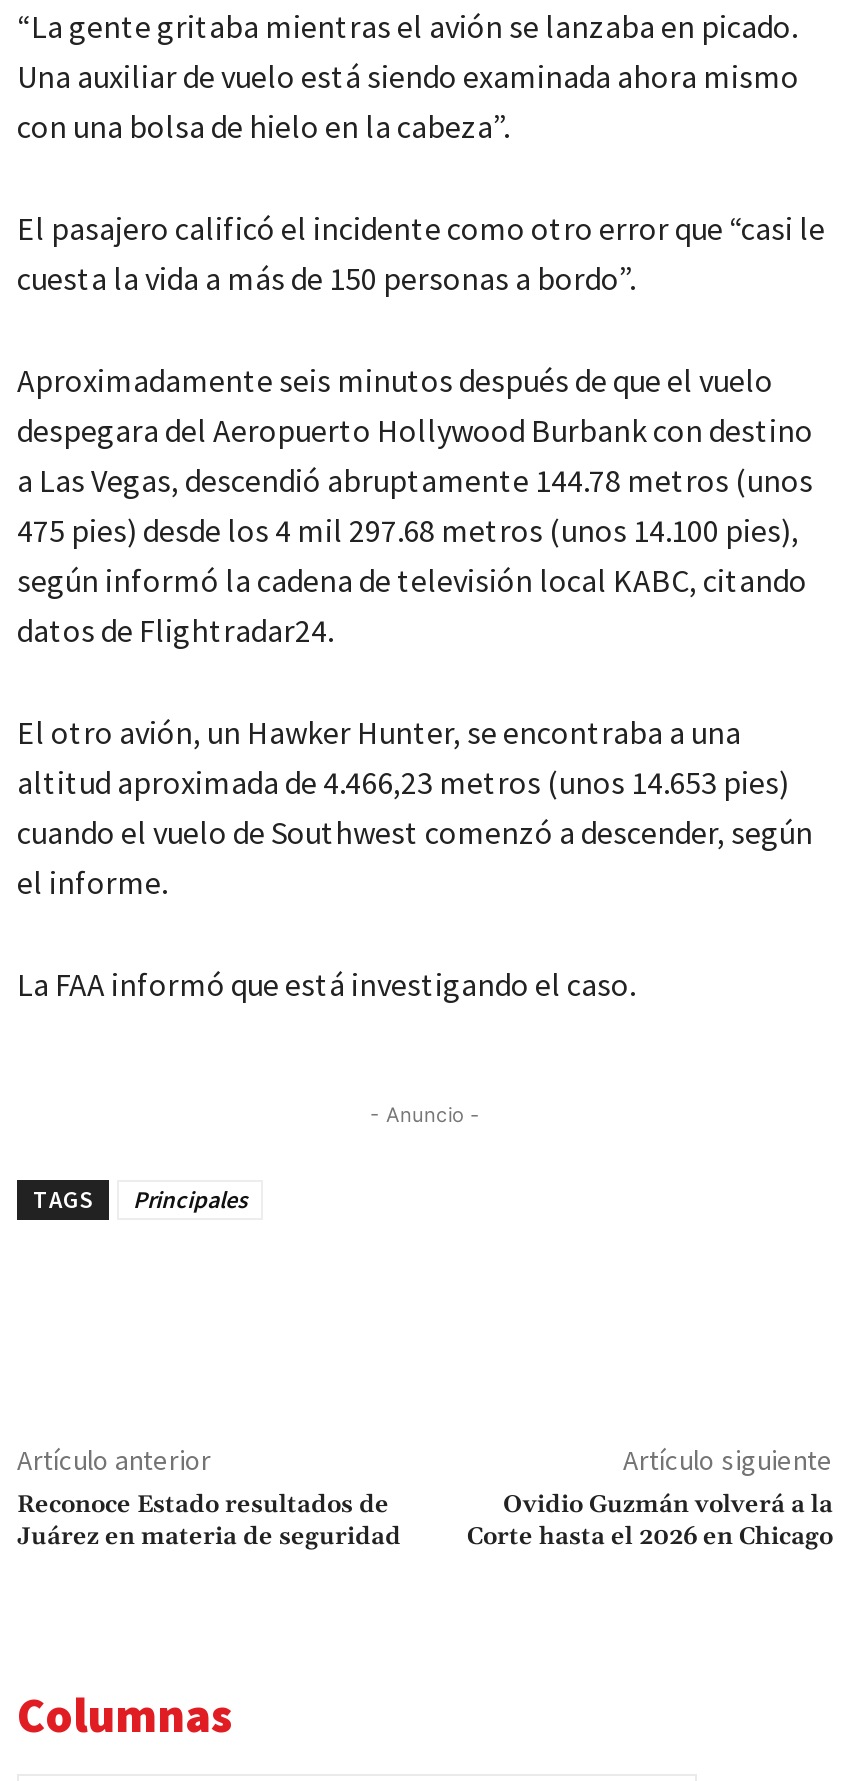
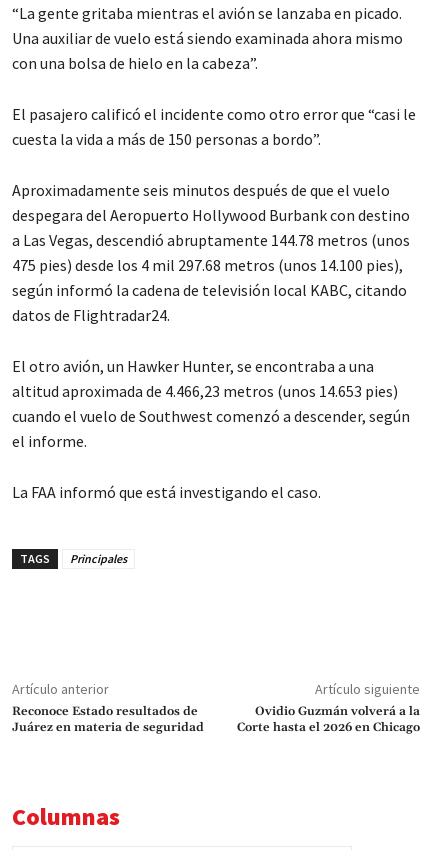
- - Anuncio -
